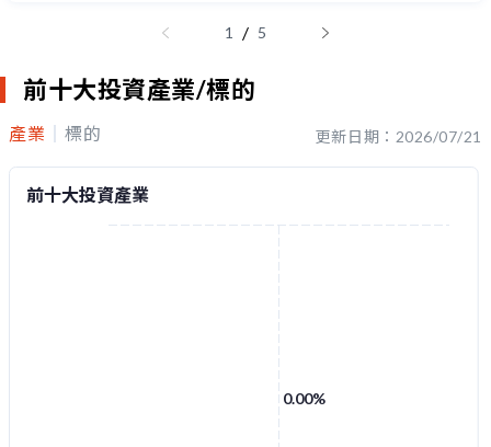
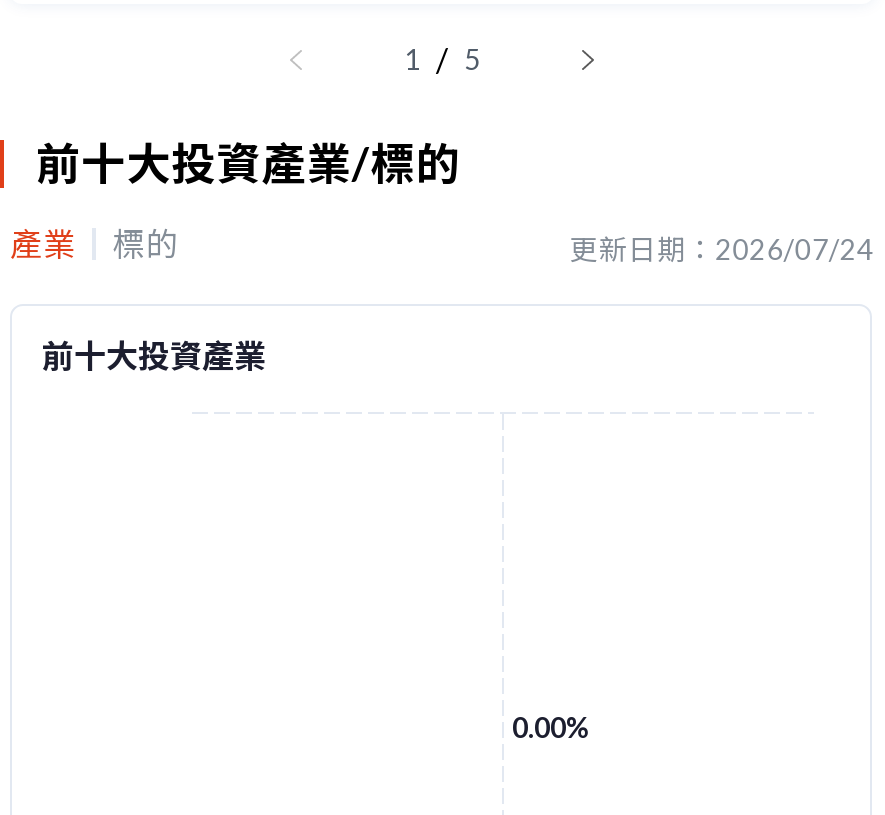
- 更新日期：2026/07/21
+ 更新日期：2026/07/24
